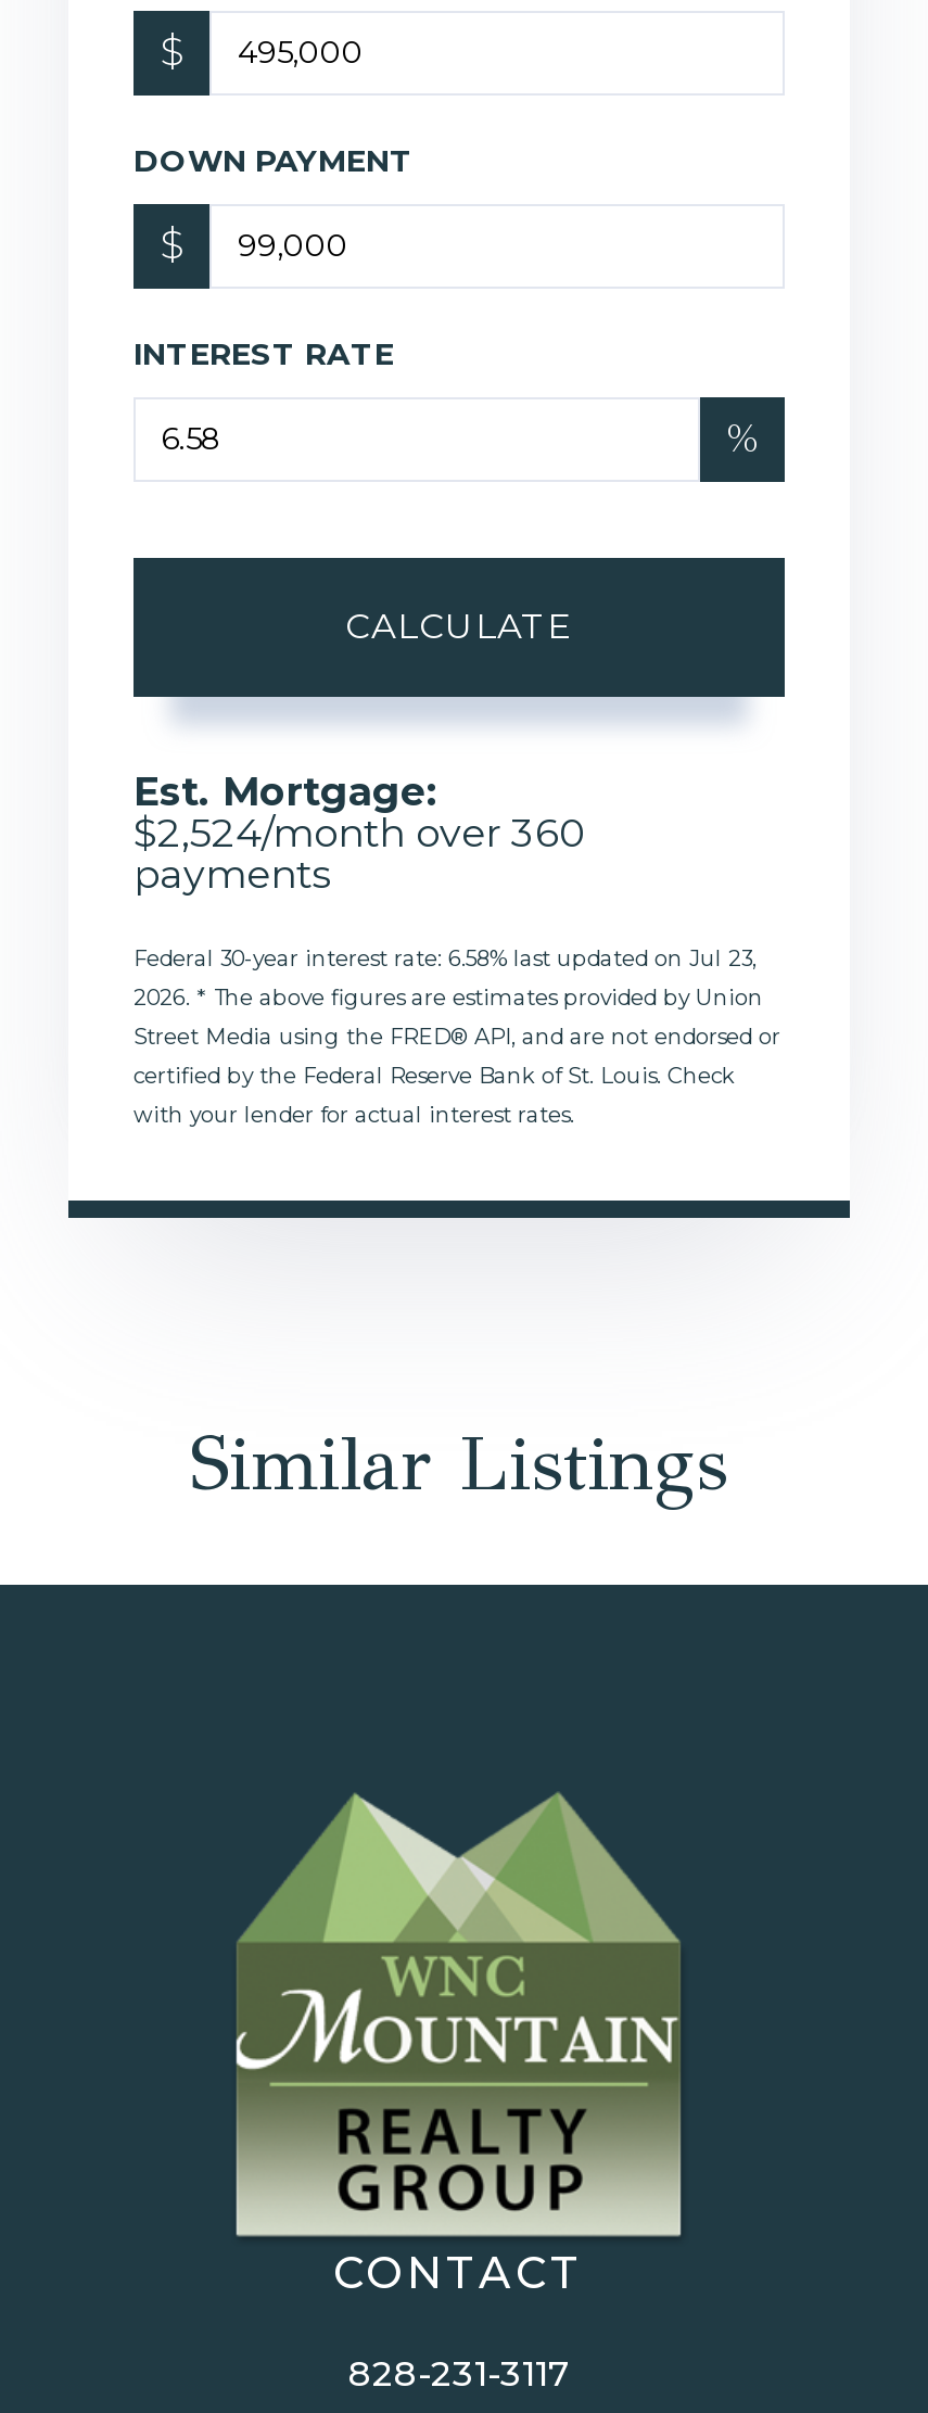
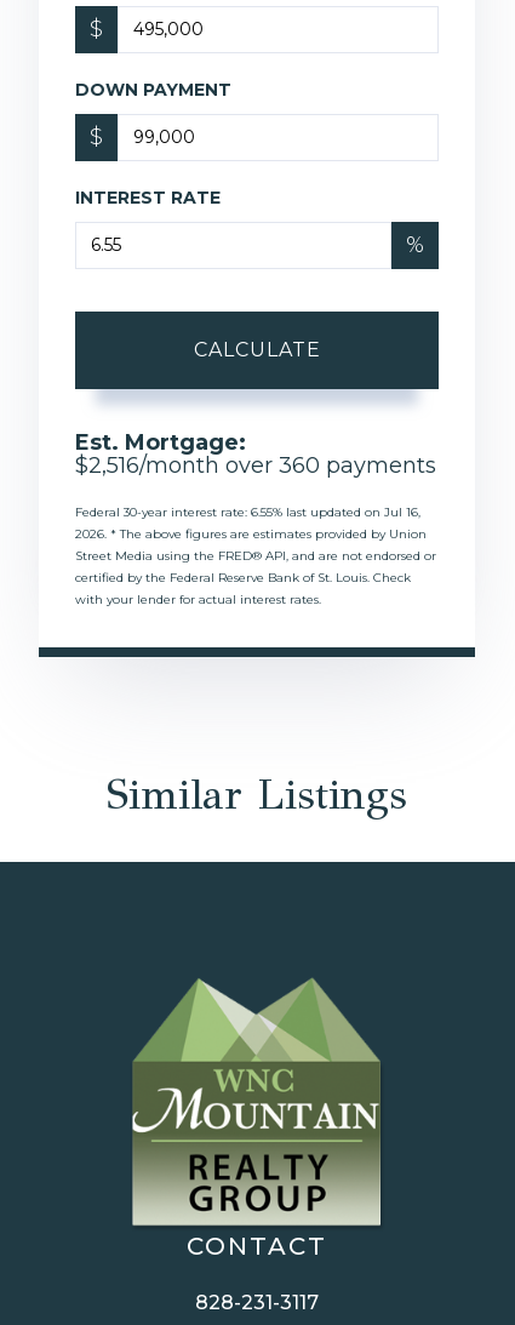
- $2,524/month over 360
- payments
+ $2,516/month over 360 payments

- Federal 30-year interest rate: 6.58% last updated on Jul 23,
+ Federal 30-year interest rate: 6.55% last updated on Jul 16,
